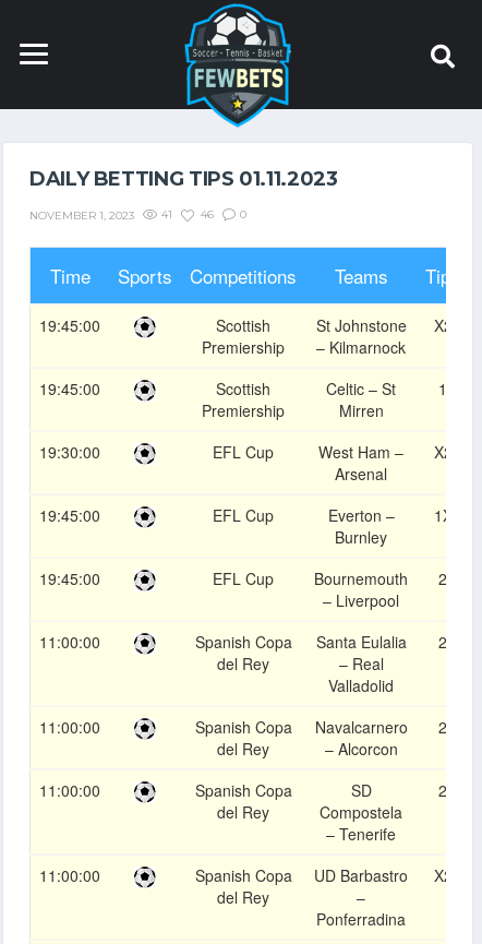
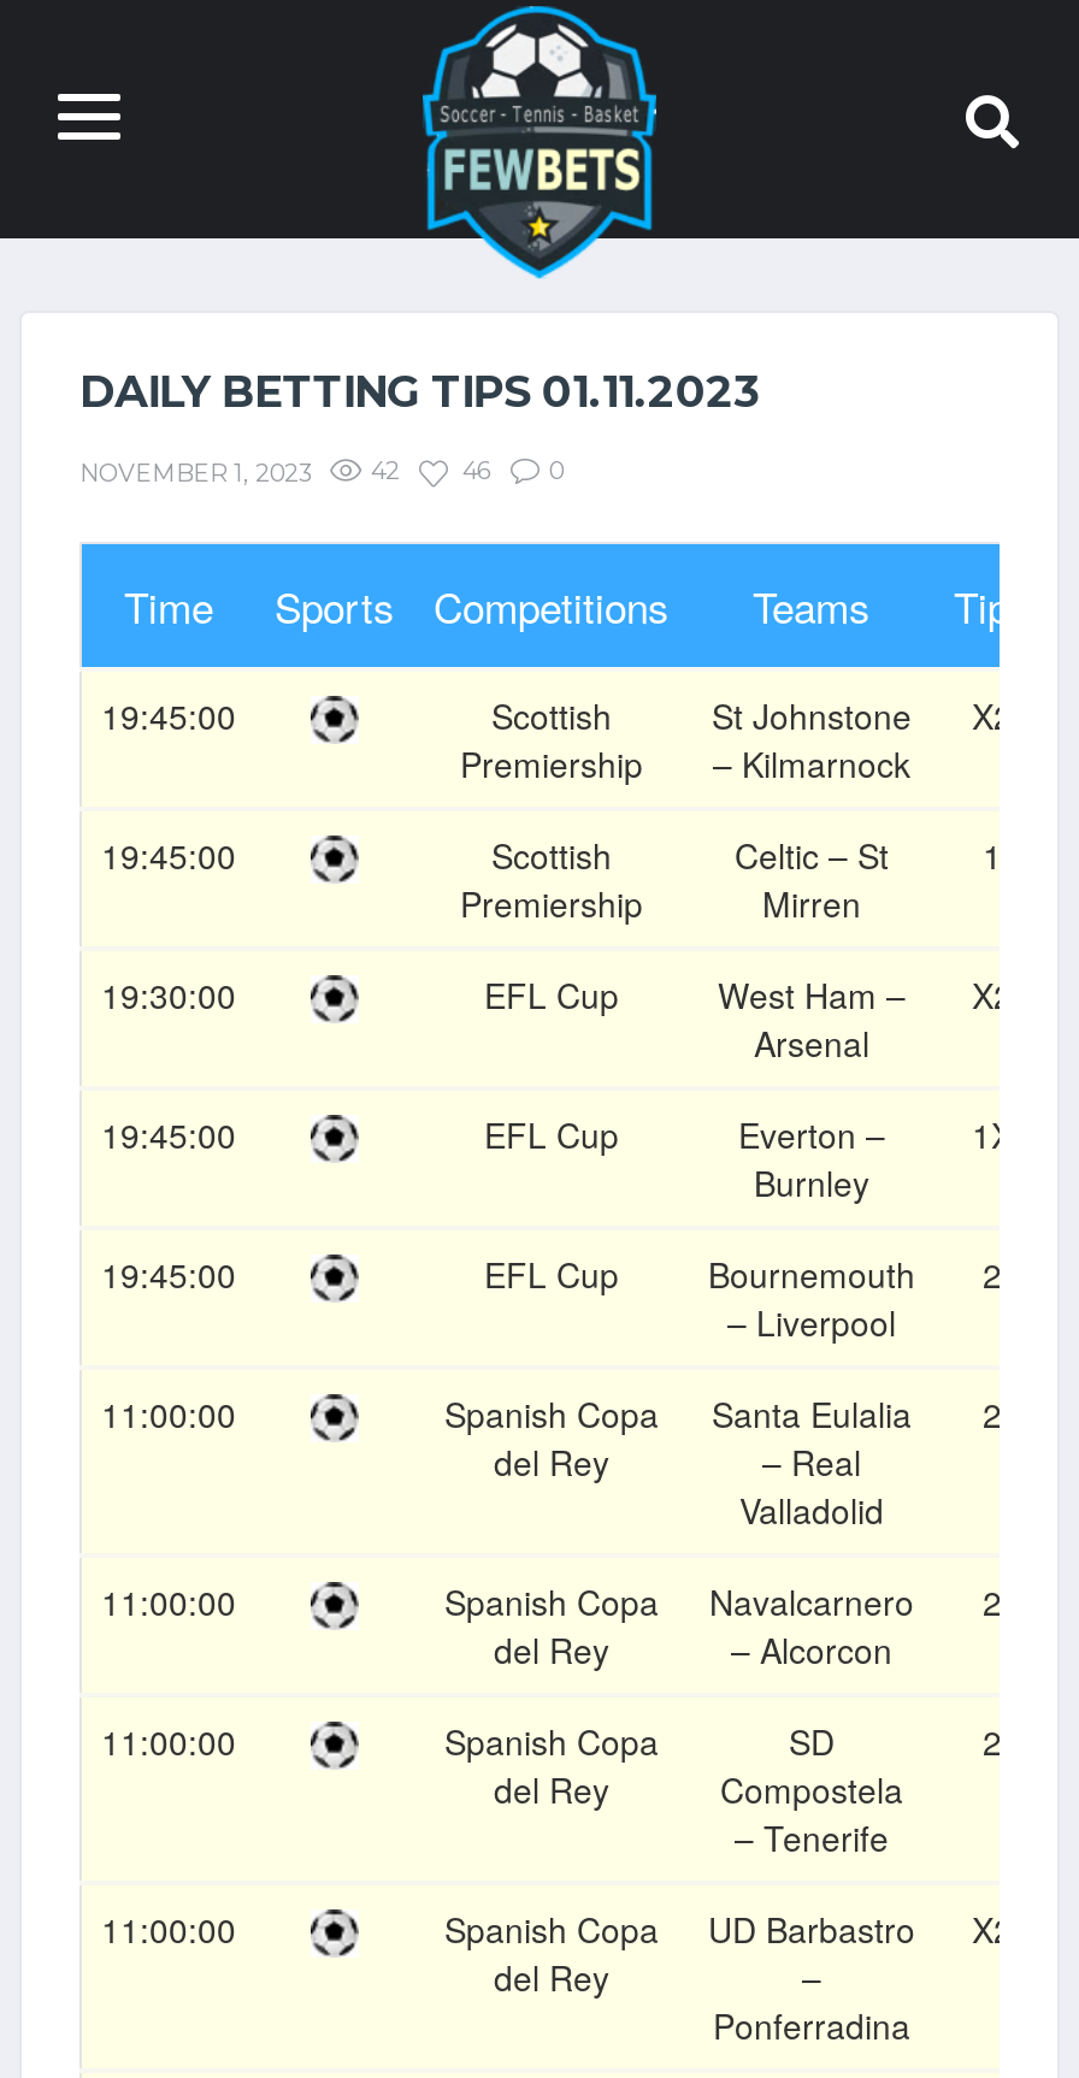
- 41
+ 42
